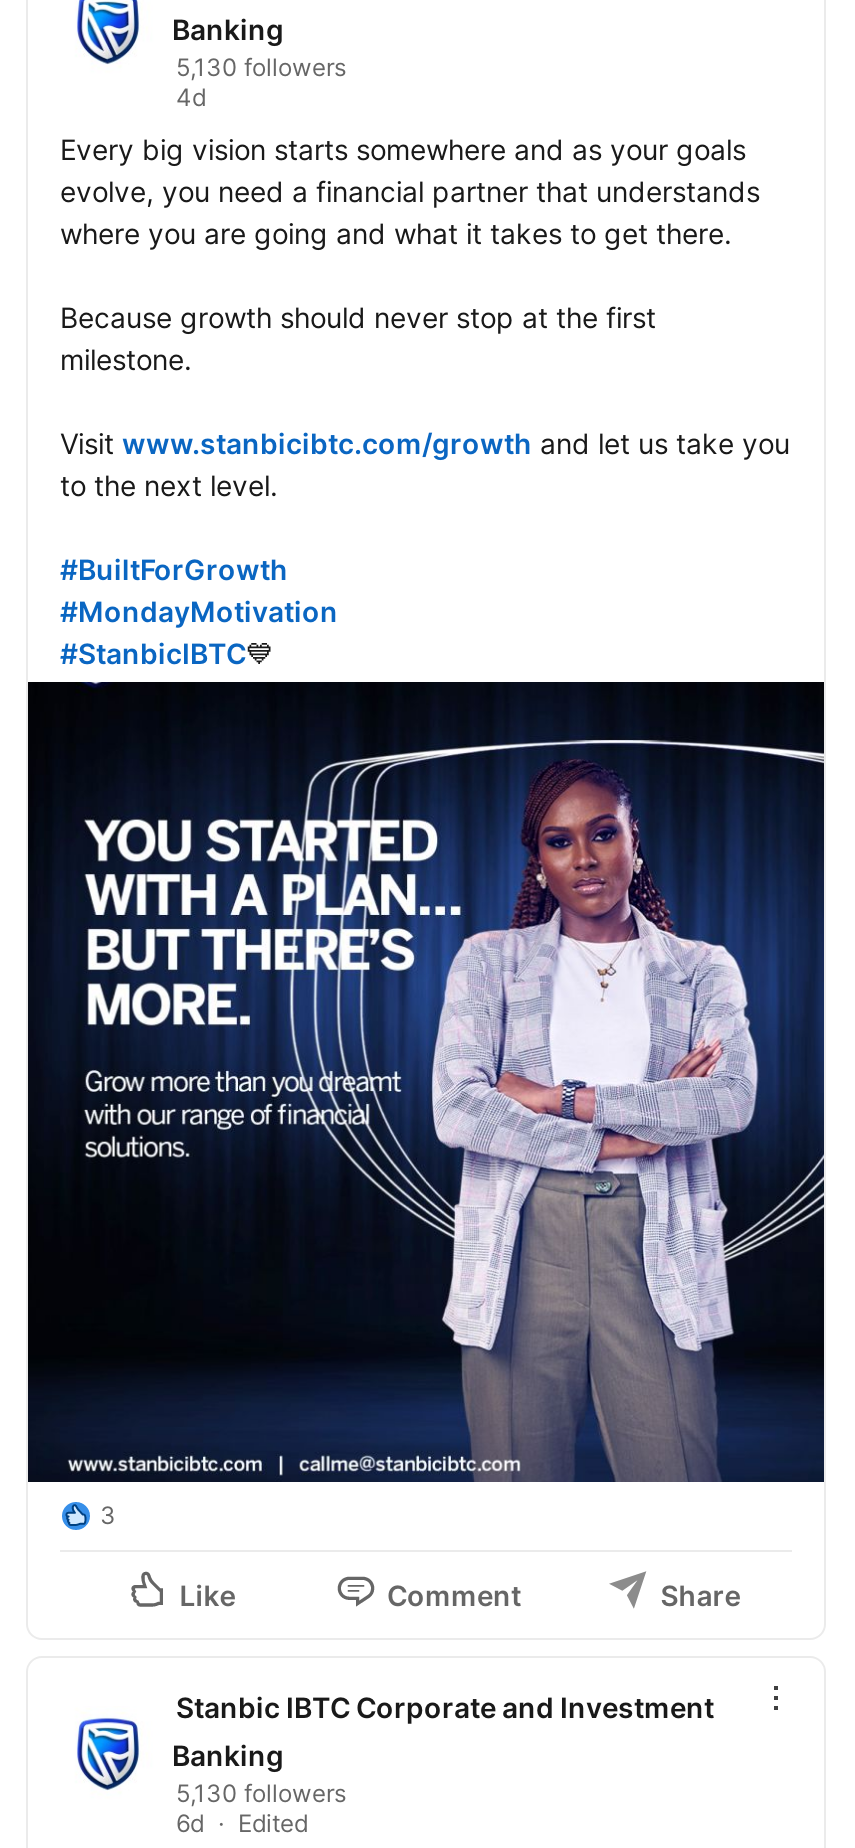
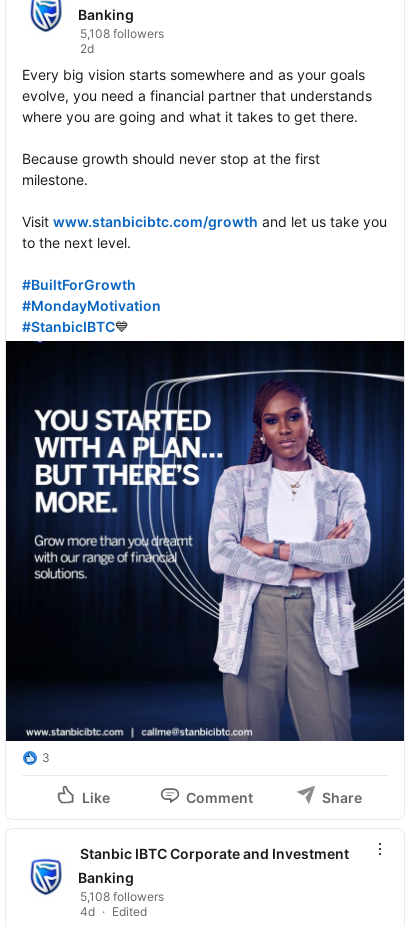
- 5,130 followers
- 4d
+ 5,108 followers
+ 2d

- 5,130 followers
- 6d
+ 5,108 followers
+ 4d
